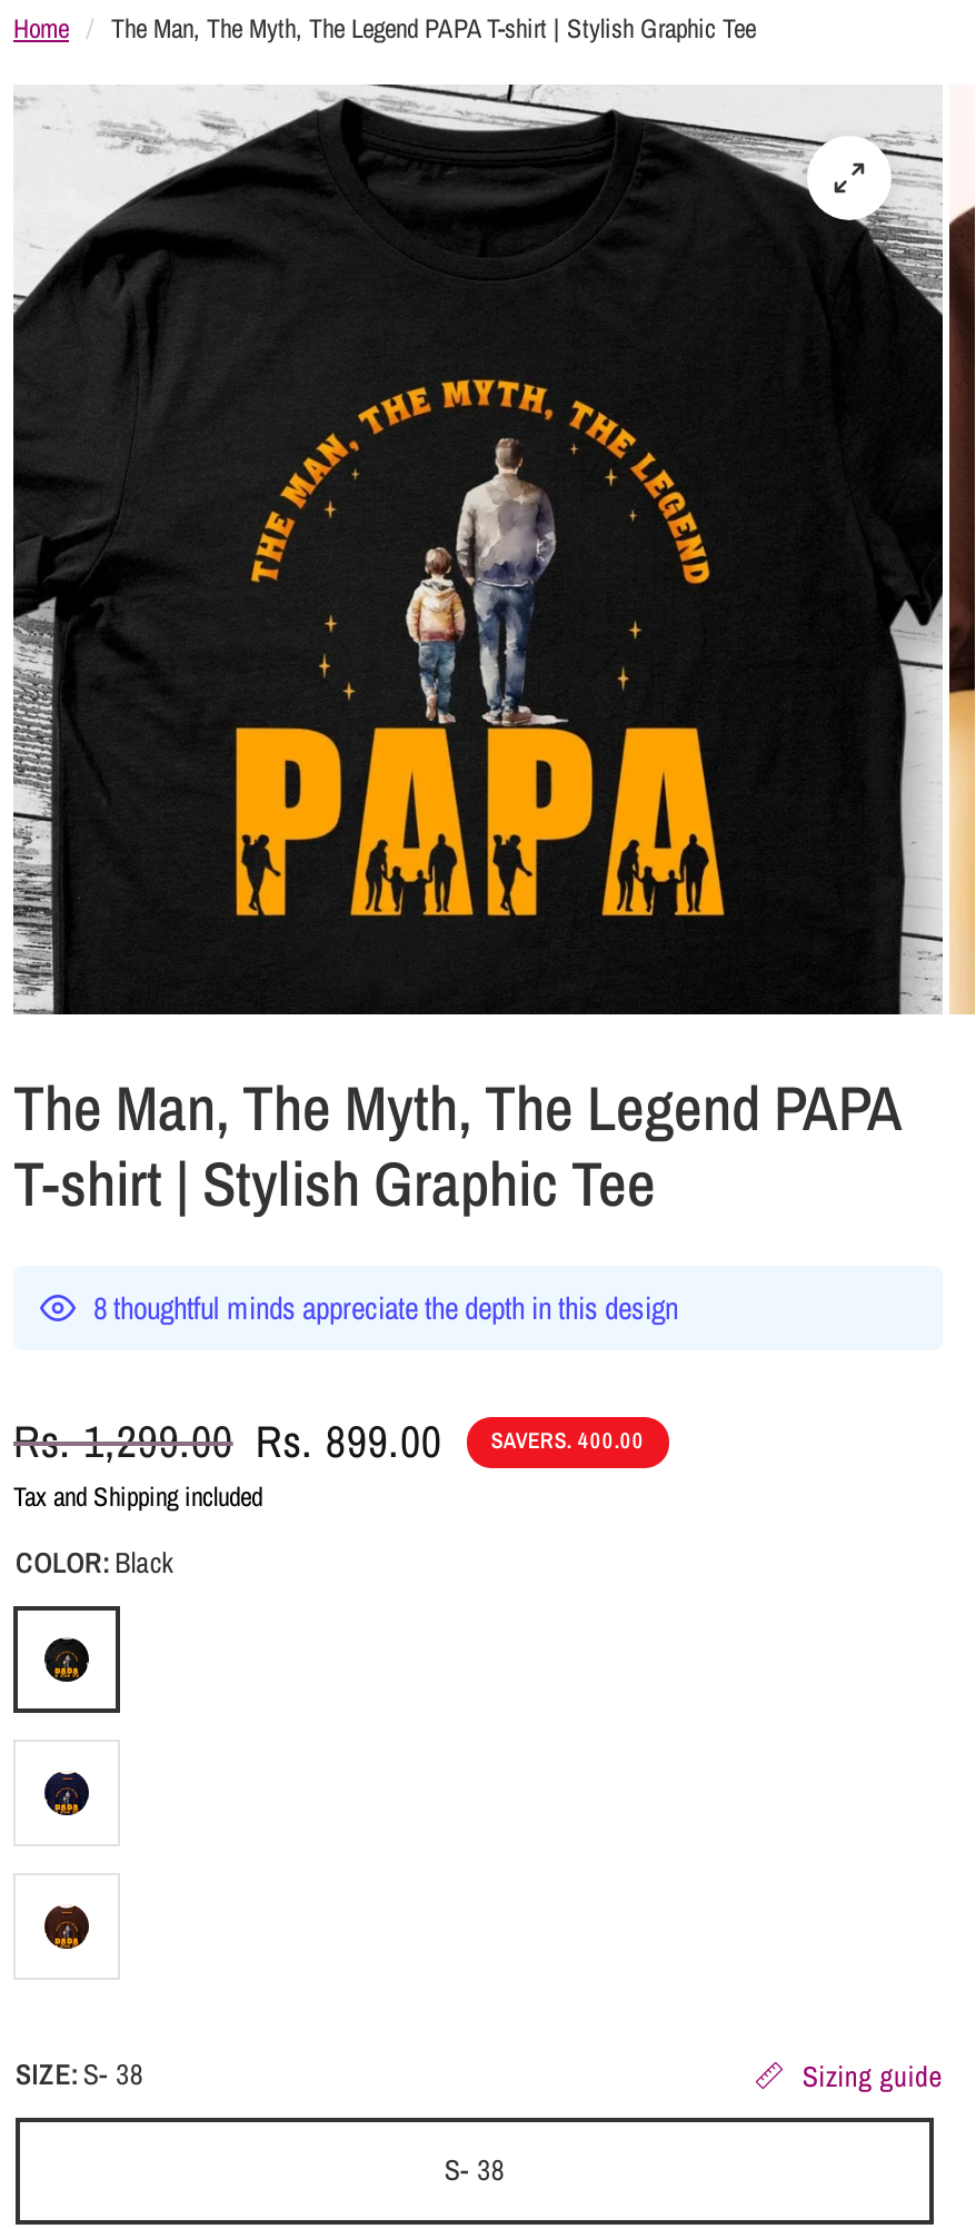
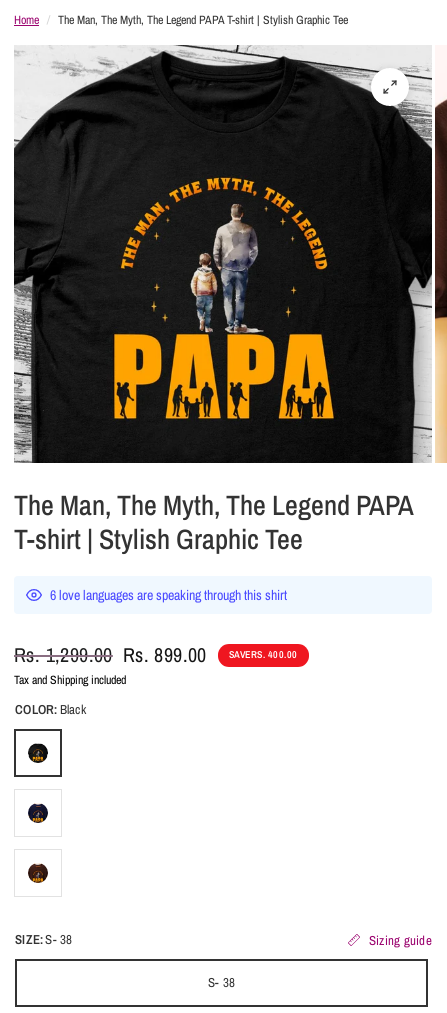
- 8thoughtful minds appreciate the depth in this design
+ 6love languages are speaking through this shirt
